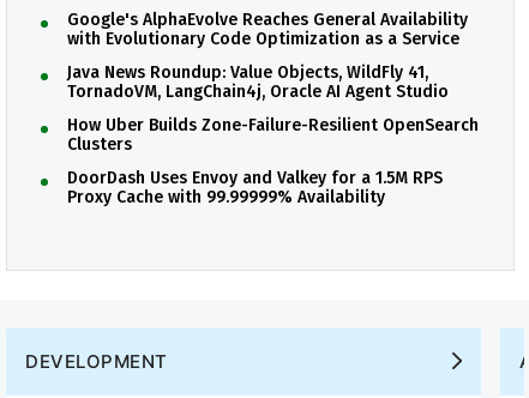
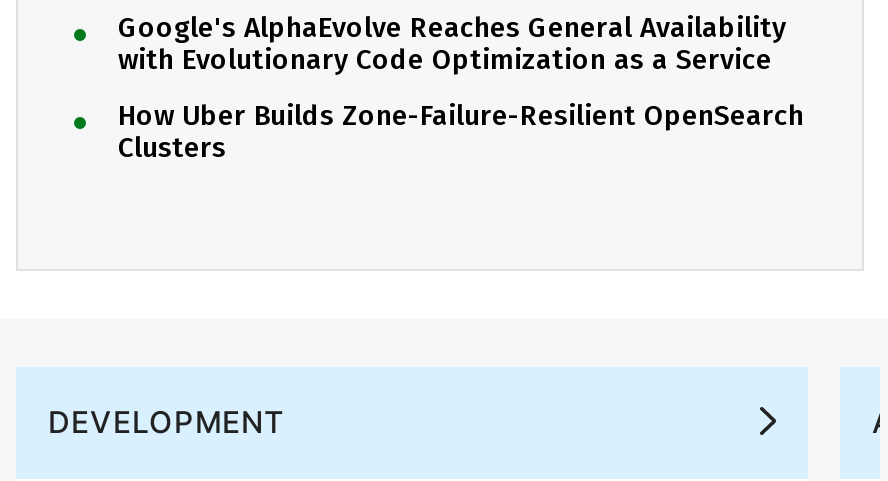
- Java News Roundup: Value Objects, WildFly 41,
- TornadoVM, LangChain4j, Oracle AI Agent Studio

- DoorDash Uses Envoy and Valkey for a 1.5M RPS
- Proxy Cache with 99.99999% Availability
